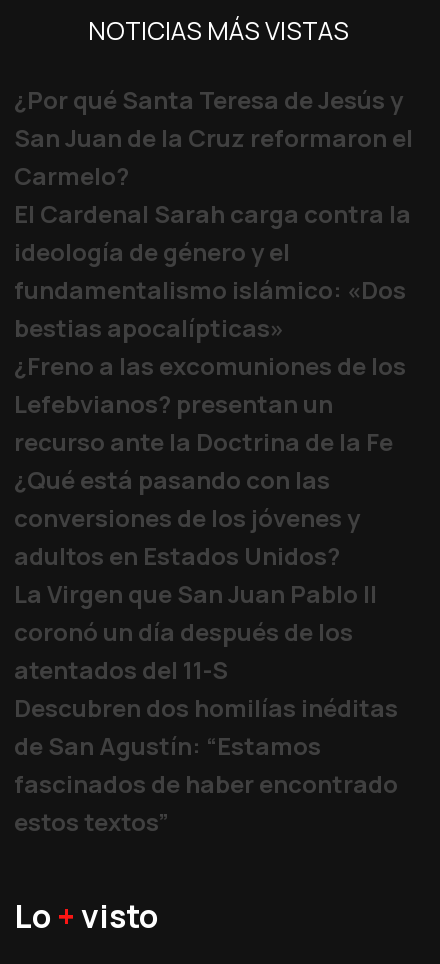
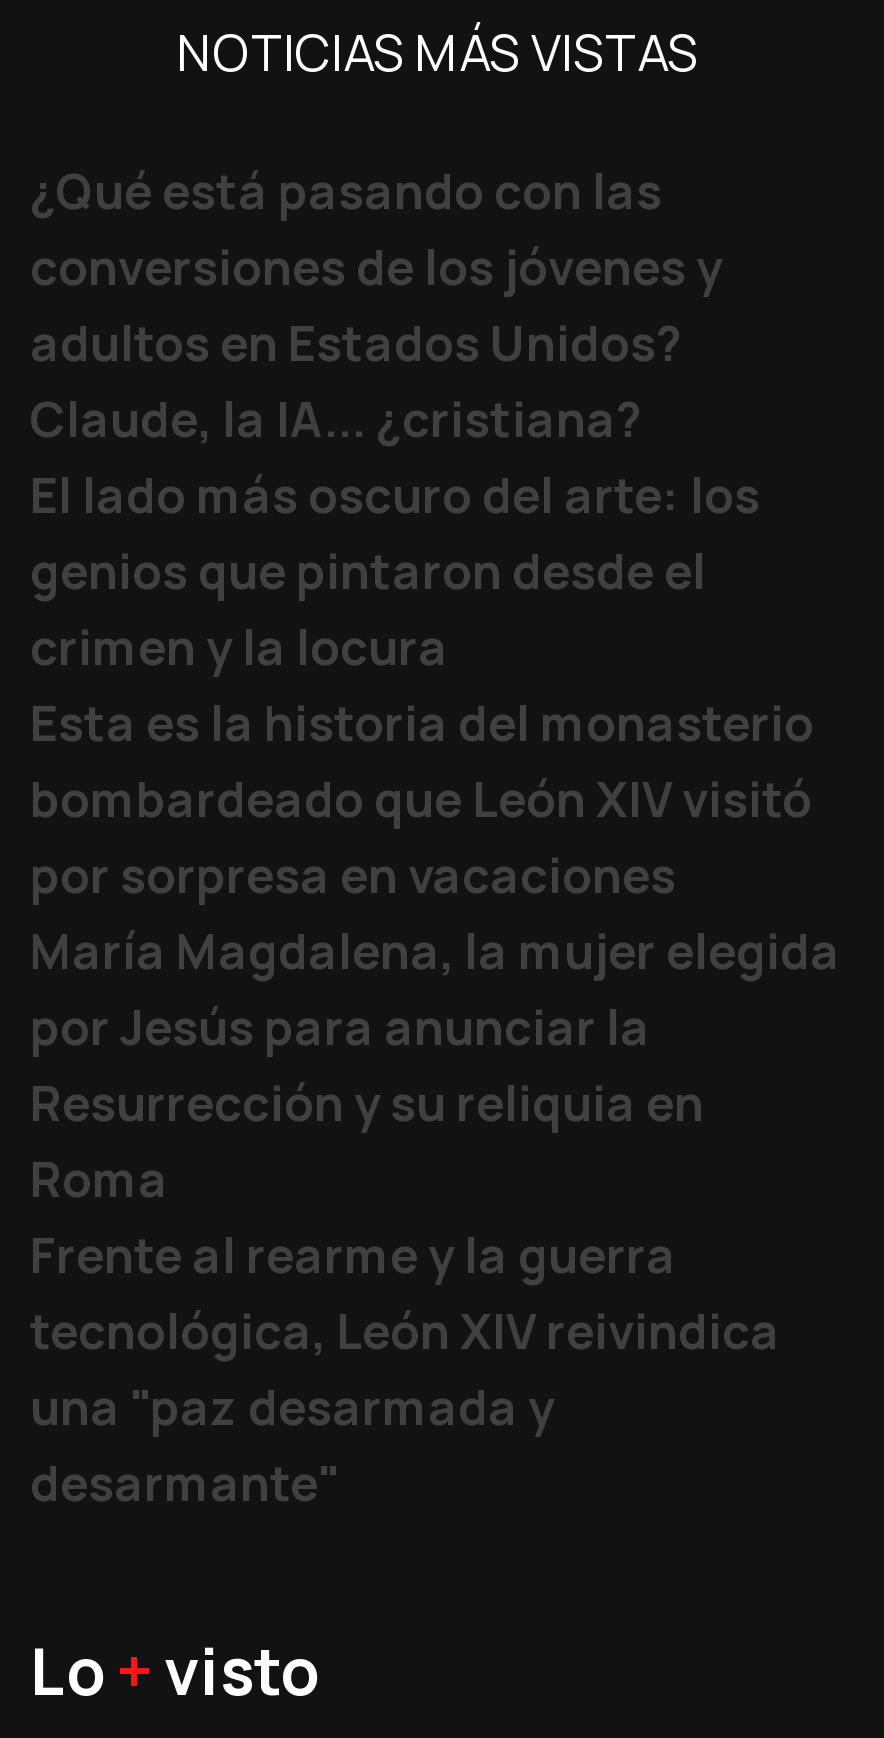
- ¿Por qué Santa Teresa de Jesús y
- San Juan de la Cruz reformaron el
- Carmelo?
- El Cardenal Sarah carga contra la
- ideología de género y el
- fundamentalismo islámico: «Dos
- bestias apocalípticas»
- ¿Freno a las excomuniones de los
- Lefebvianos? presentan un
- recurso ante la Doctrina de la Fe

moved up: ¿Qué está pasando con las | conversiones de los jóvenes y | adultos en Estados Unidos?

- La Virgen que San Juan Pablo II
- coronó un día después de los
- atentados del 11-S
- Descubren dos homilías inéditas
- de San Agustín: “Estamos
- fascinados de haber encontrado
- estos textos”
+ Claude, la IA... ¿cristiana?
+ El lado más oscuro del arte: los
+ genios que pintaron desde el
+ crimen y la locura
+ Esta es la historia del monasterio
+ bombardeado que León XIV visitó
+ por sorpresa en vacaciones
+ María Magdalena, la mujer elegida
+ por Jesús para anunciar la
+ Resurrección y su reliquia en
+ Roma
+ Frente al rearme y la guerra
+ tecnológica, León XIV reivindica
+ una "paz desarmada y
+ desarmante"
